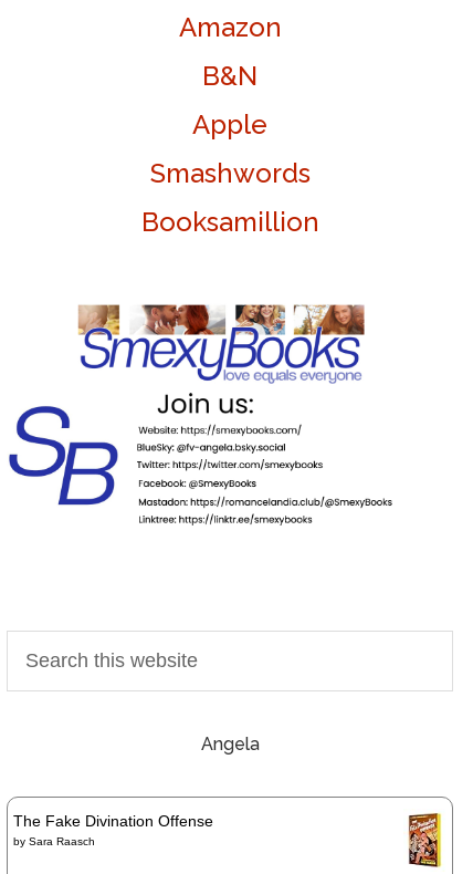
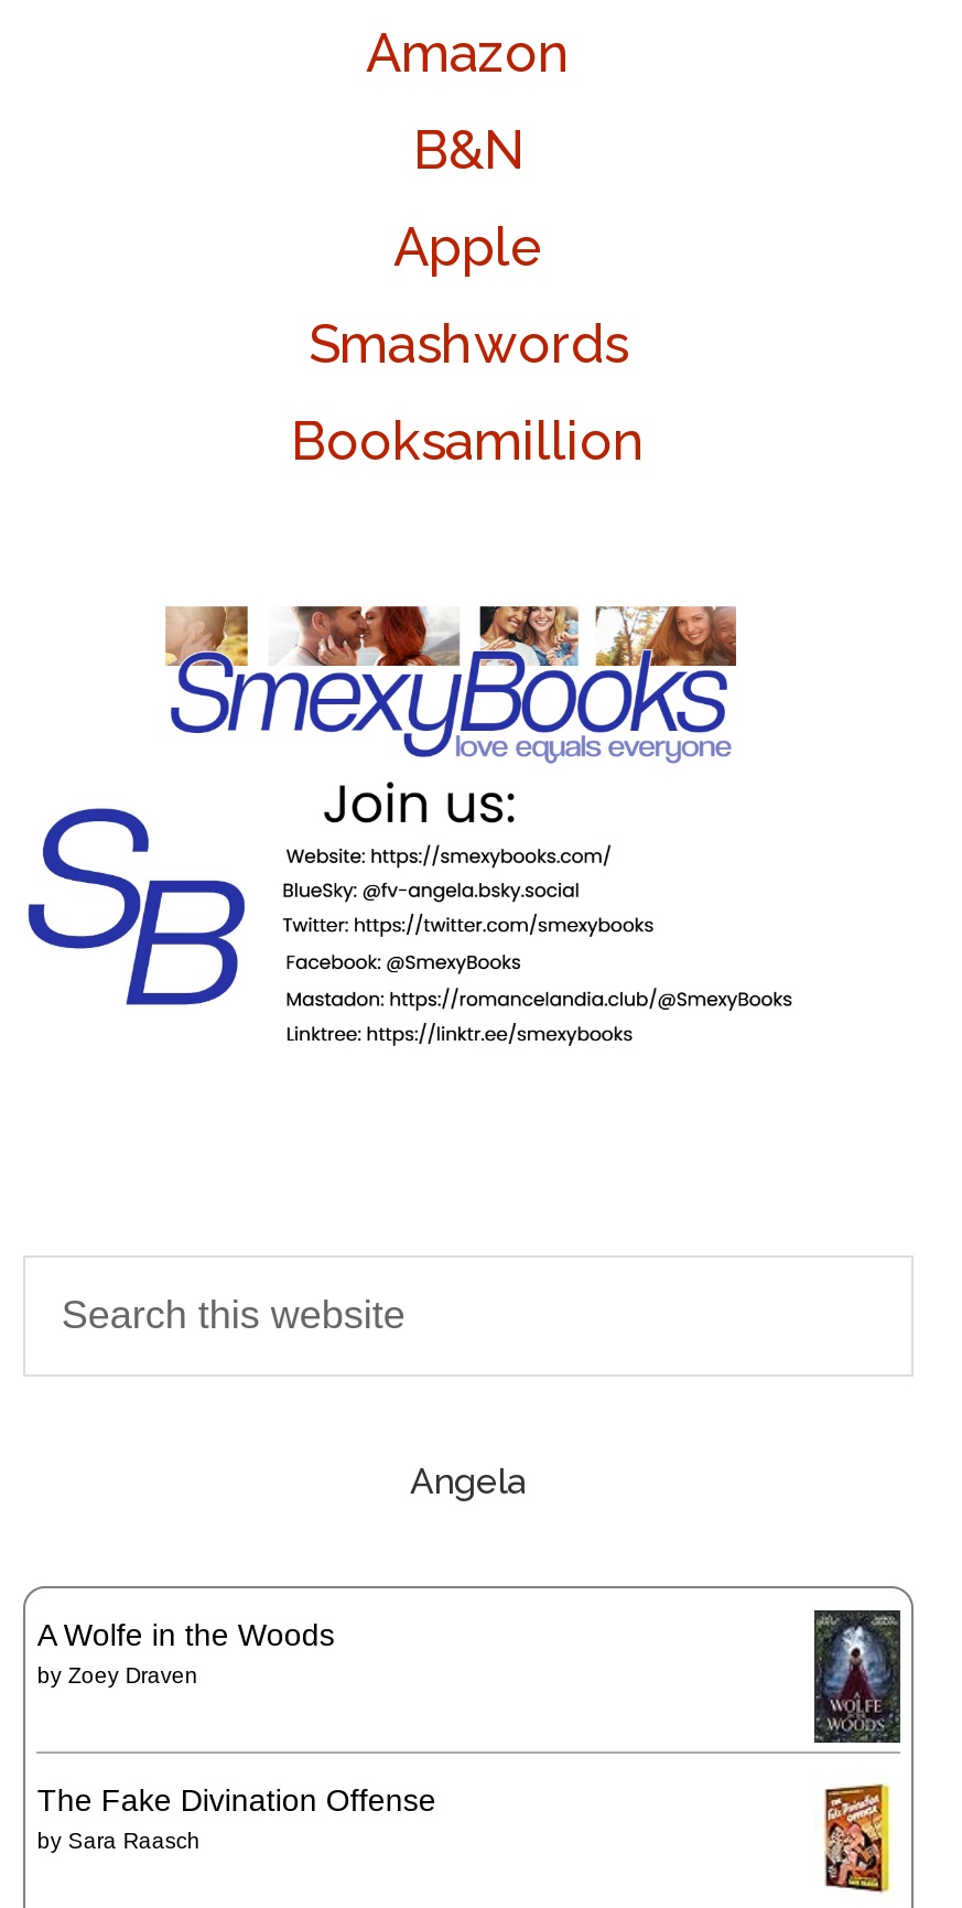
+ A Wolfe in the Woods
+ by Zoey Draven

+ [image]
